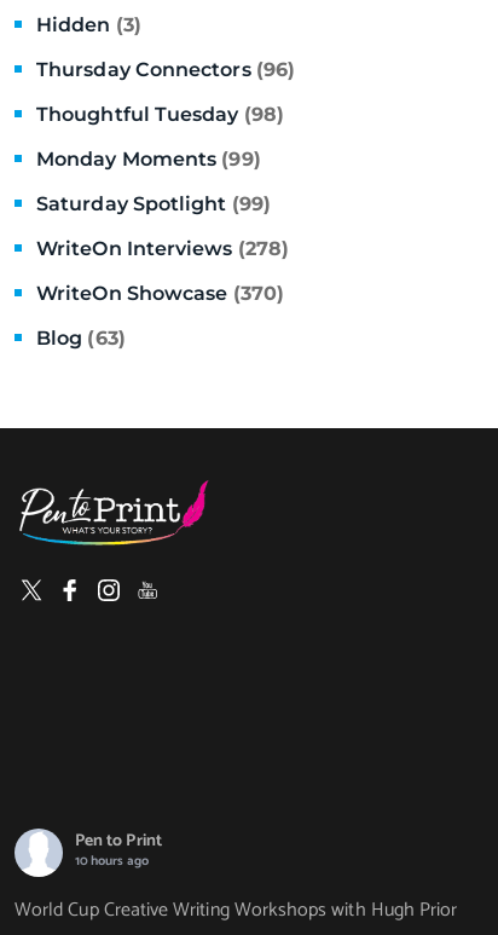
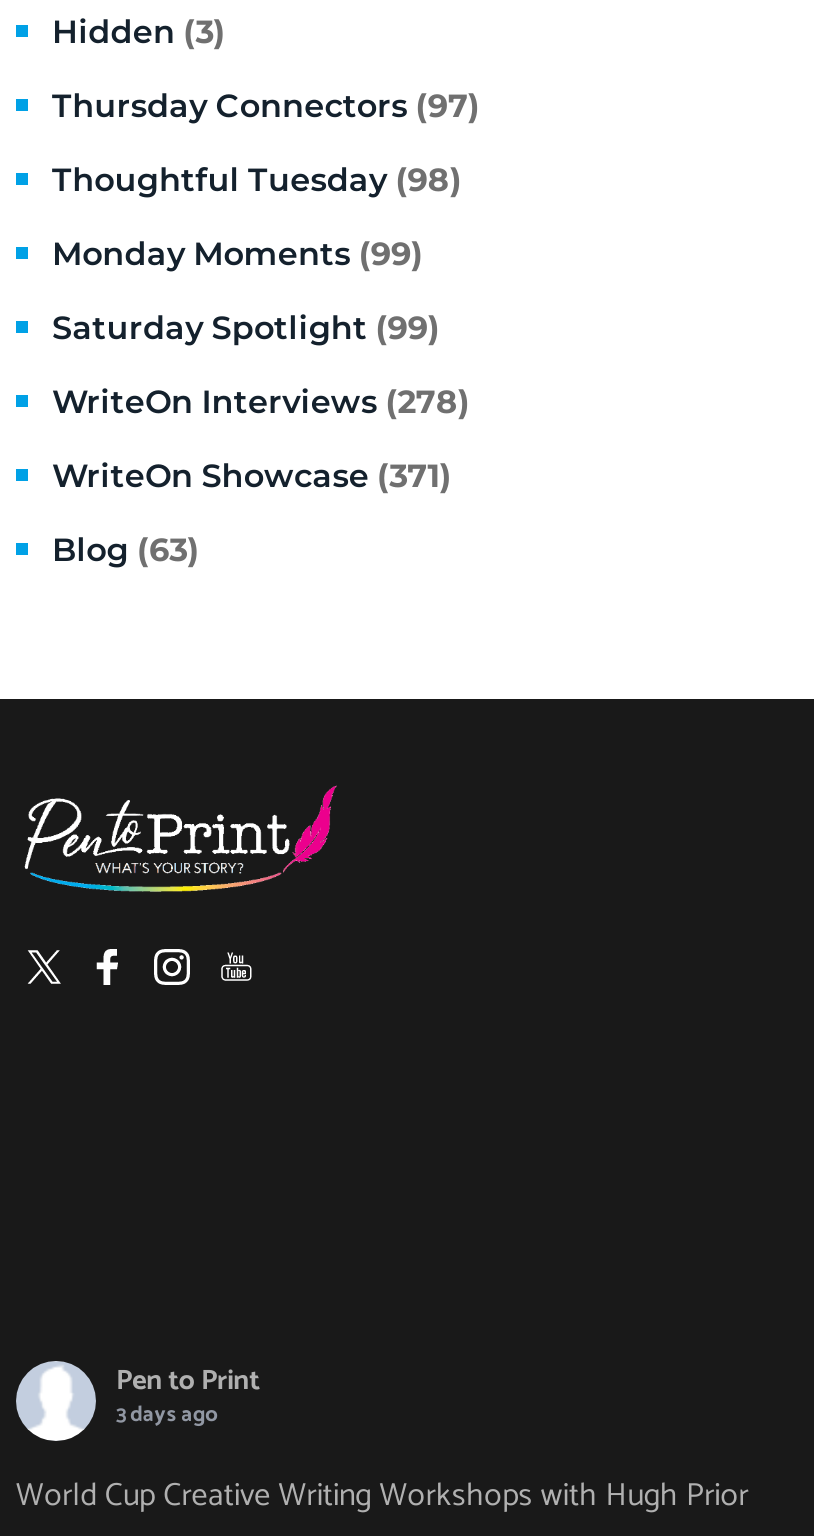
- Thursday Connectors (96)
+ Thursday Connectors (97)

- WriteOn Showcase (370)
+ WriteOn Showcase (371)

- 10 hours ago
+ 3 days ago
